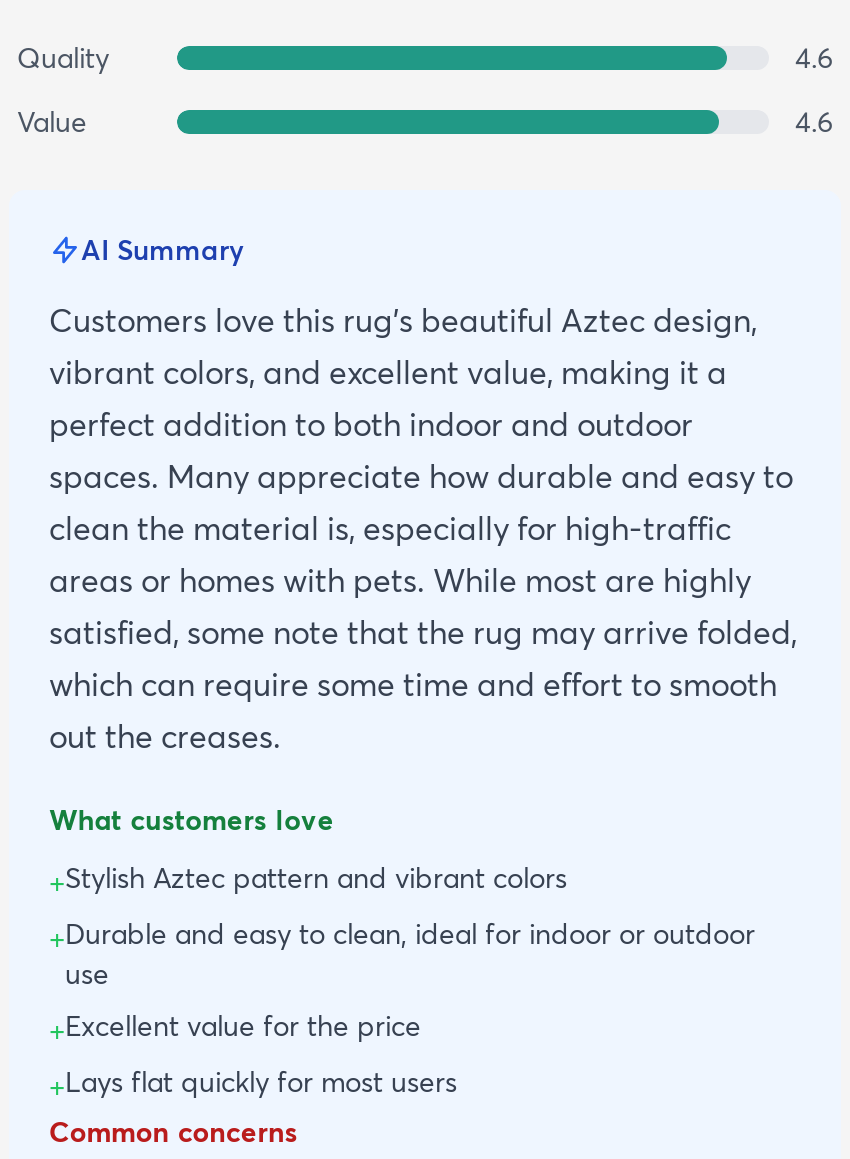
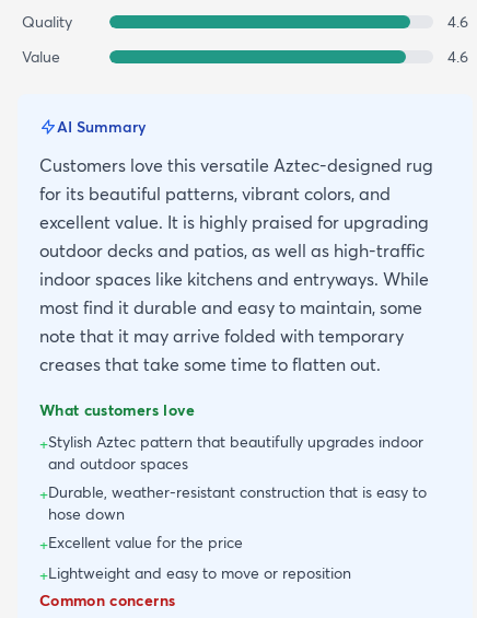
- Customers love this rug's beautiful Aztec design,
- vibrant colors, and excellent value, making it a
- perfect addition to both indoor and outdoor
- spaces. Many appreciate how durable and easy to
- clean the material is, especially for high-traffic
- areas or homes with pets. While most are highly
- satisfied, some note that the rug may arrive folded,
- which can require some time and effort to smooth
- out the creases.
+ Customers love this versatile Aztec-designed rug
+ for its beautiful patterns, vibrant colors, and
+ excellent value. It is highly praised for upgrading
+ outdoor decks and patios, as well as high-traffic
+ indoor spaces like kitchens and entryways. While
+ most find it durable and easy to maintain, some
+ note that it may arrive folded with temporary
+ creases that take some time to flatten out.

moved up: What customers love

- +Stylish Aztec pattern and vibrant colors
- +Durable and easy to clean, ideal for indoor or outdoor
- use
+ +Stylish Aztec pattern that beautifully upgrades indoor
+ and outdoor spaces
+ +Durable, weather-resistant construction that is easy to
+ hose down

- +Lays flat quickly for most users
+ +Lightweight and easy to move or reposition
